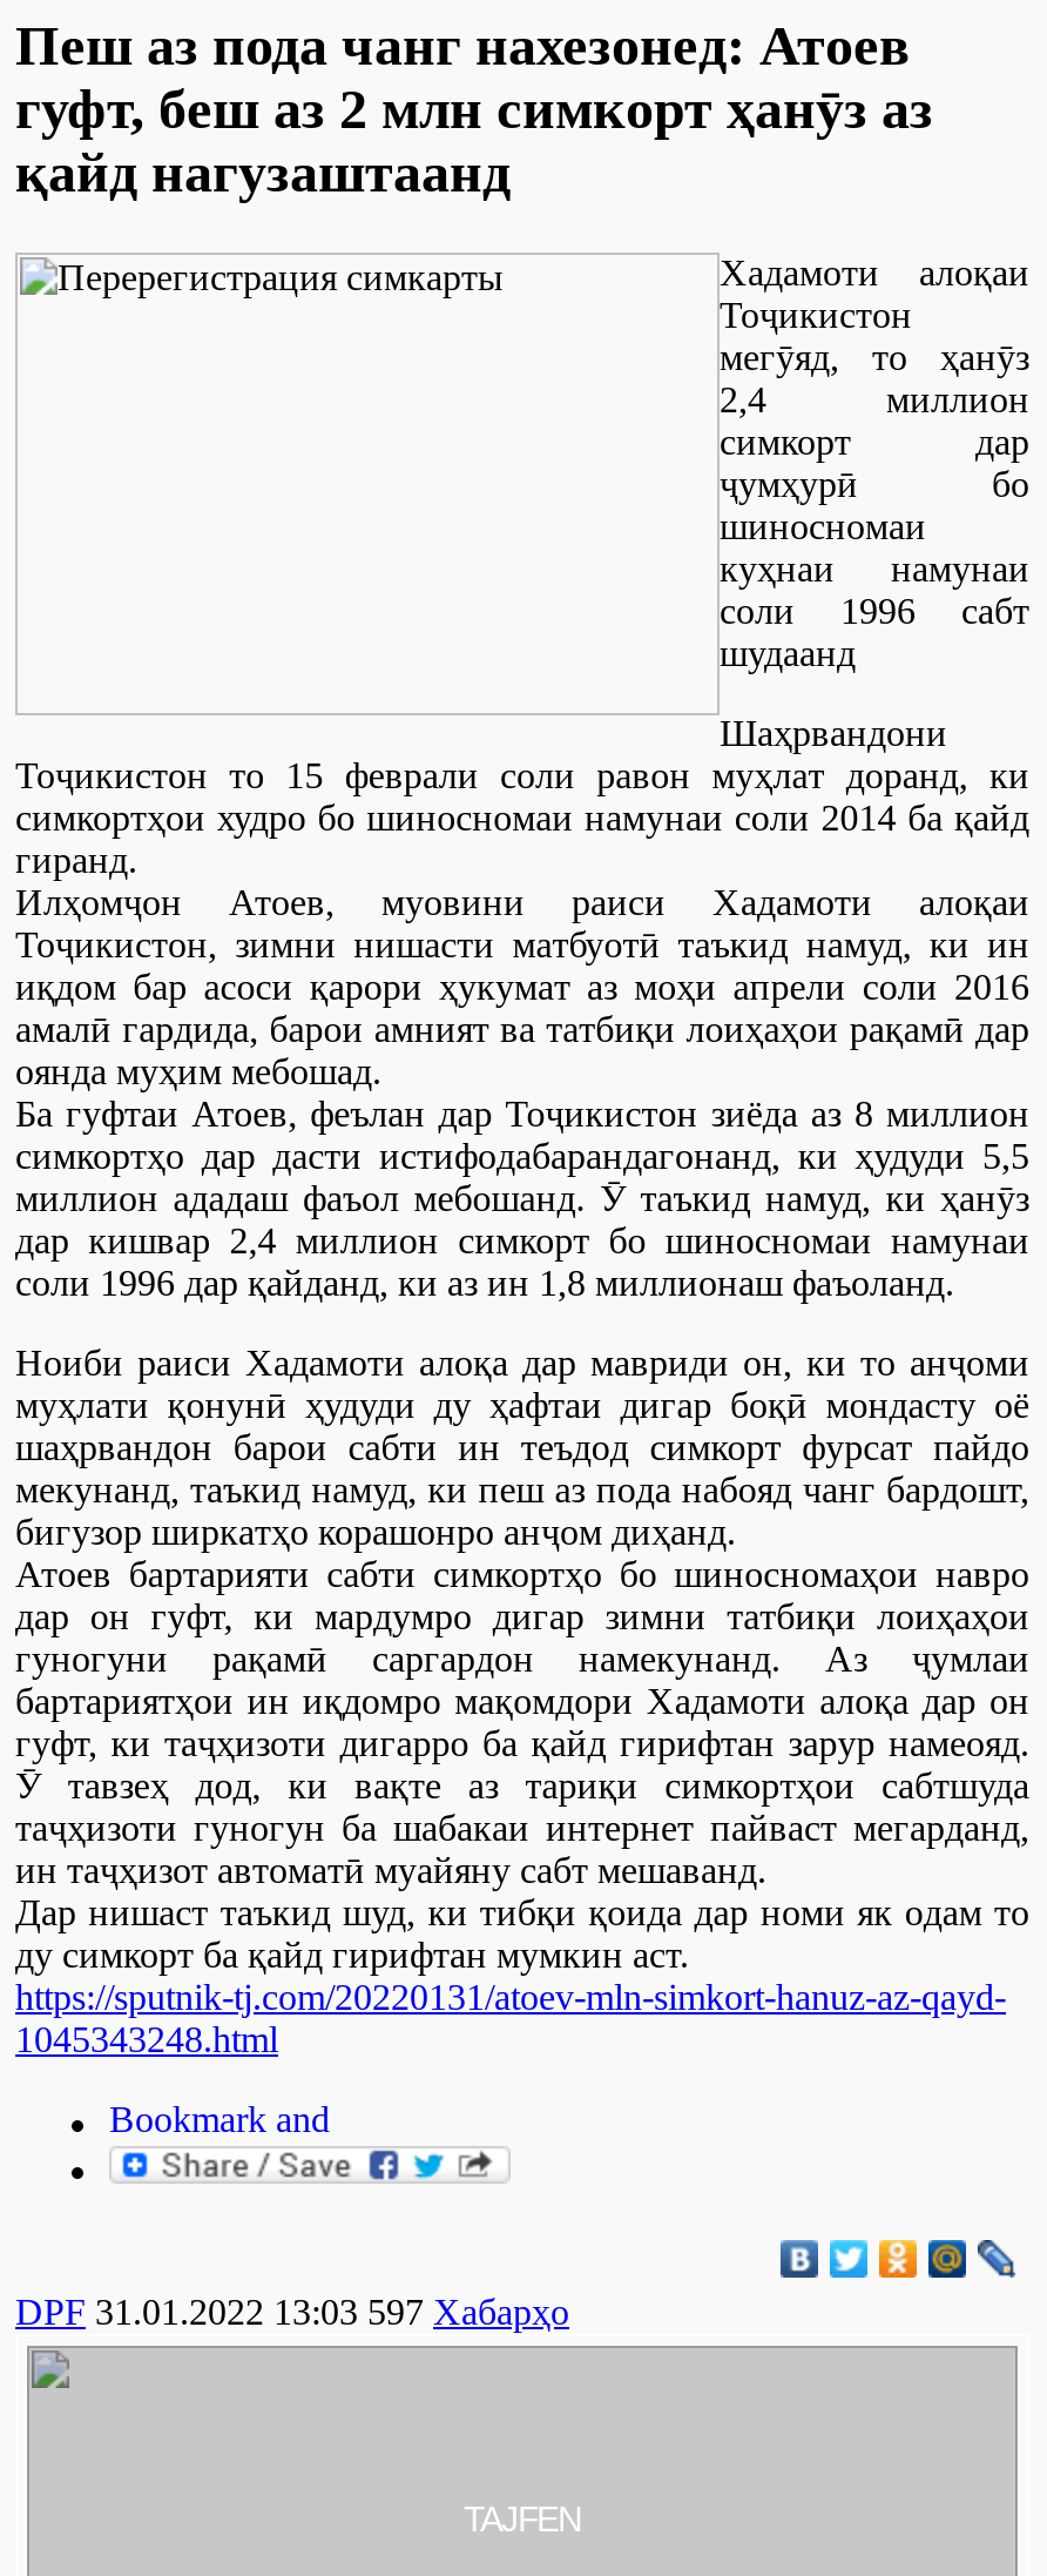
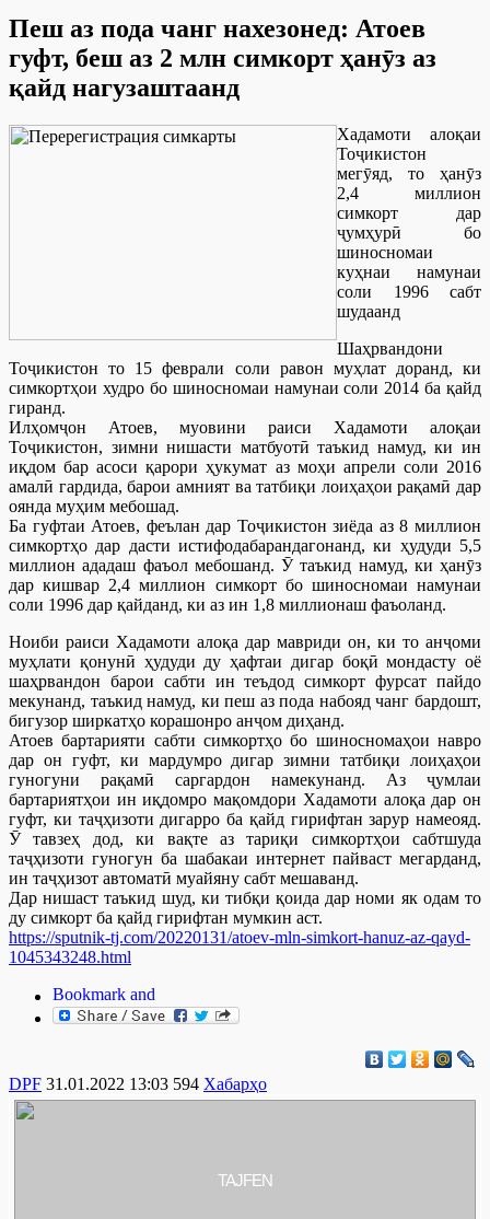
- DPF 31.01.2022 13:03 597 Хабарҳо
+ DPF 31.01.2022 13:03 594 Хабарҳо
